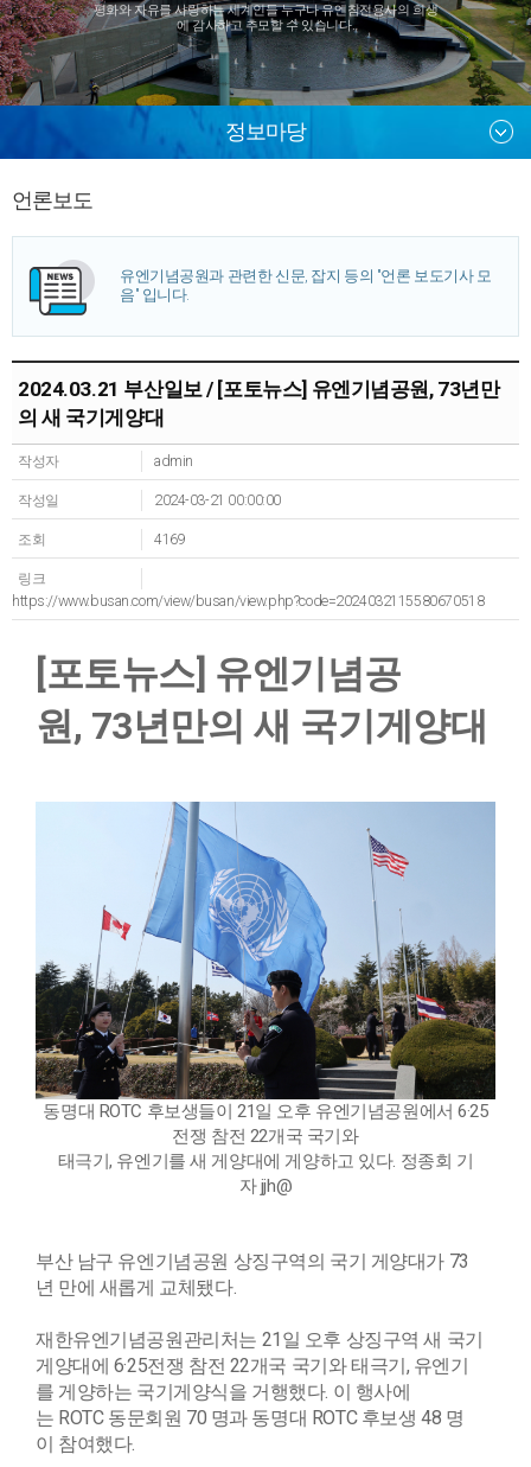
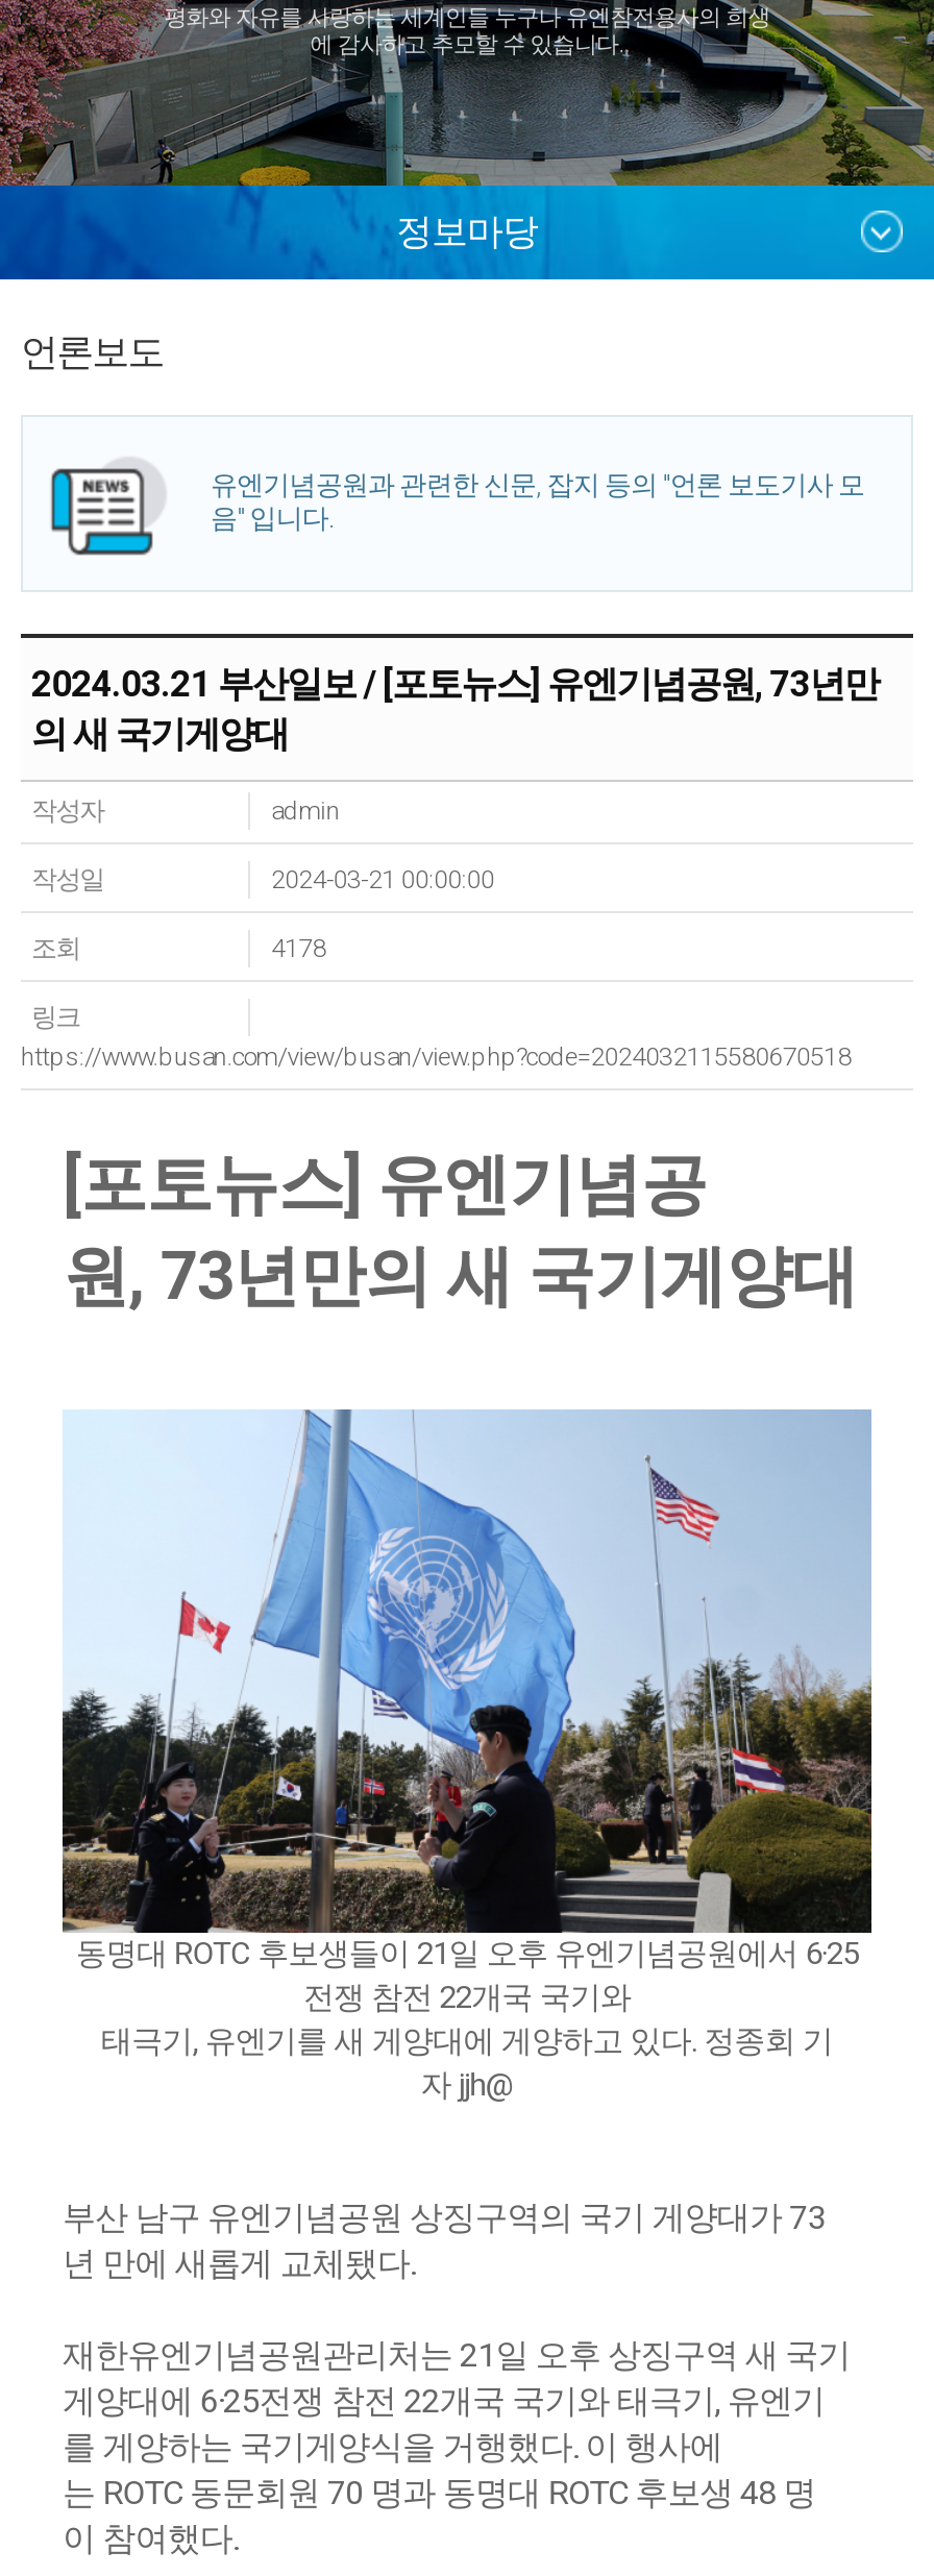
- 4169
+ 4178
